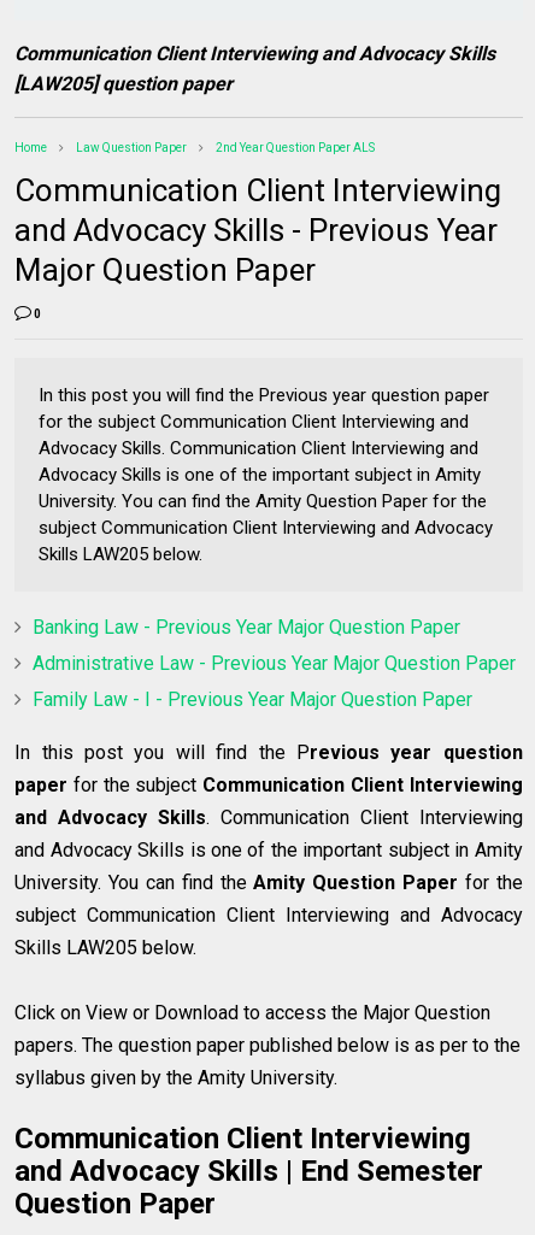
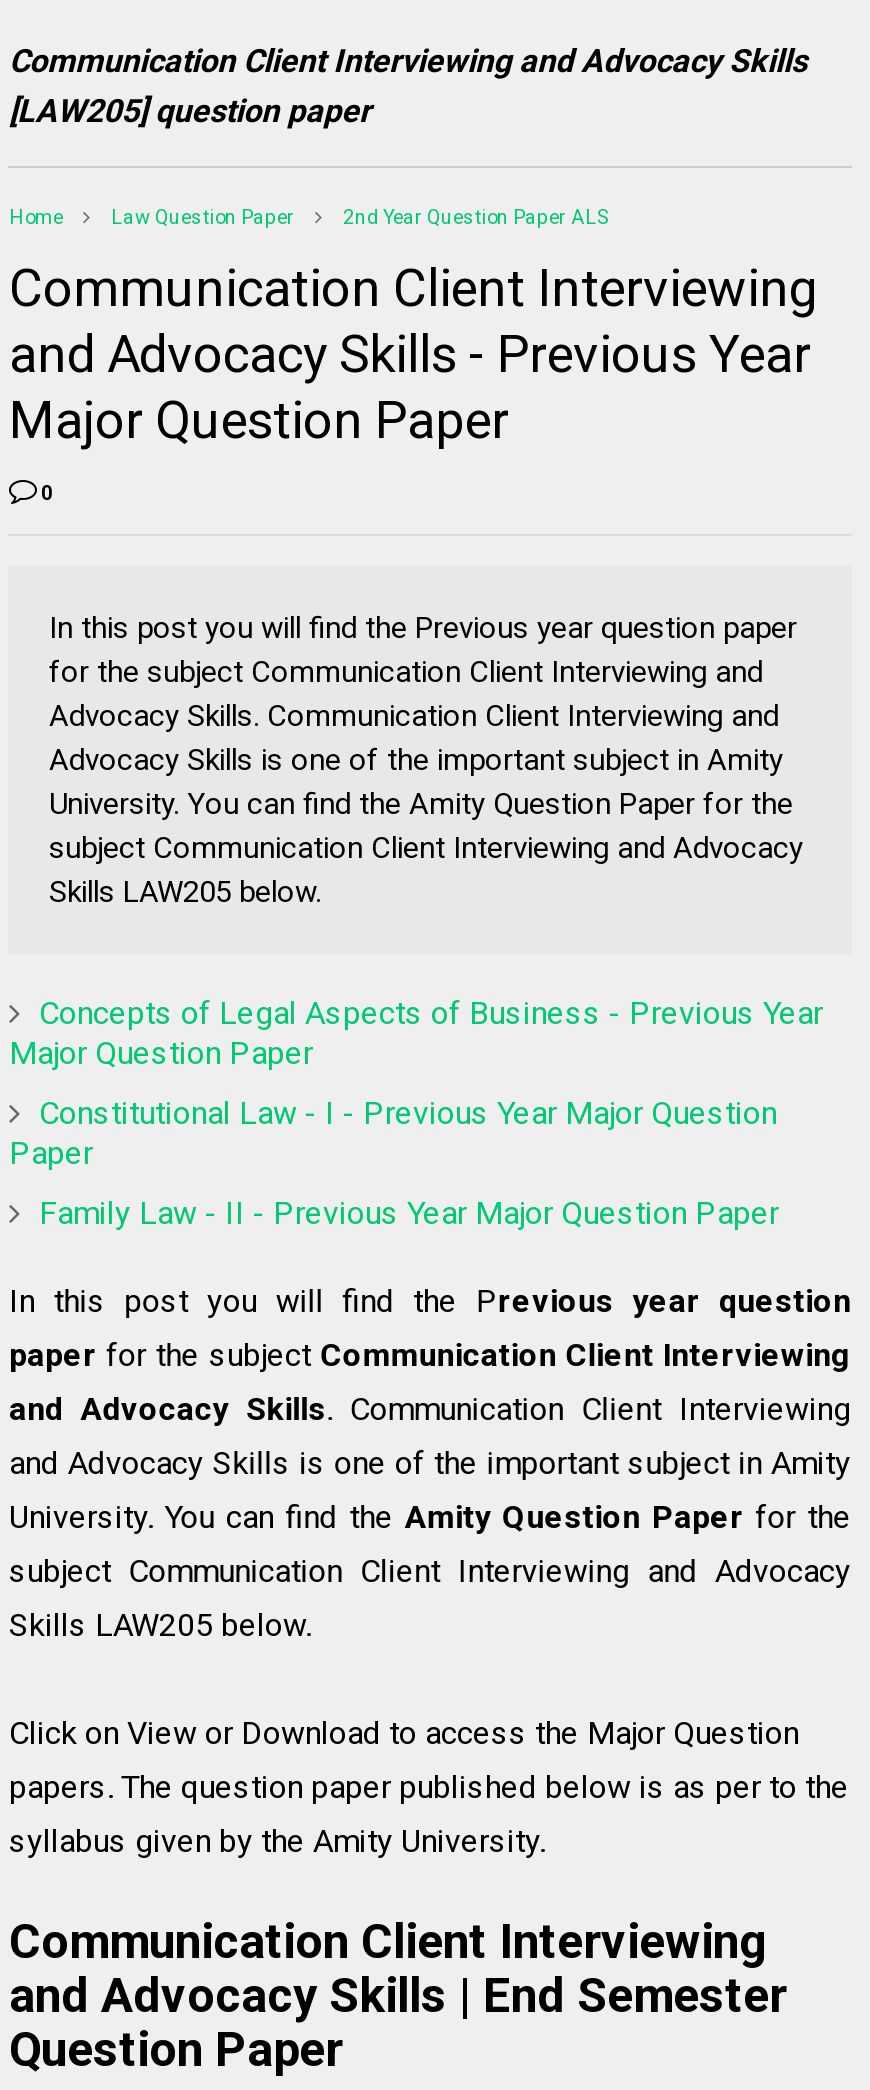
- Banking Law - Previous Year Major Question Paper
+ Concepts of Legal Aspects of Business - Previous Year
+ Major Question Paper

- Administrative Law - Previous Year Major Question Paper
+ Constitutional Law - I - Previous Year Major Question
+ Paper

- Family Law - I - Previous Year Major Question Paper
+ Family Law - II - Previous Year Major Question Paper
